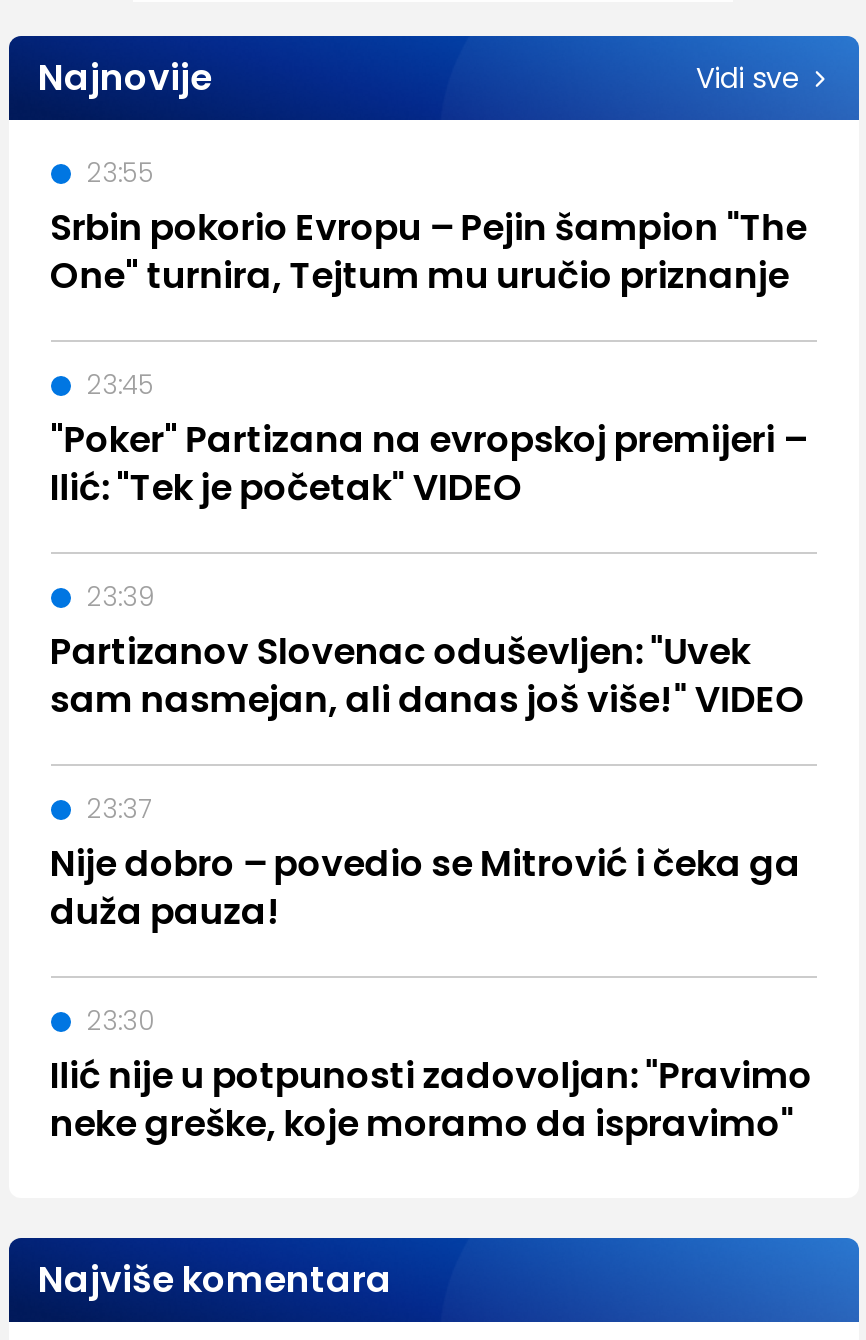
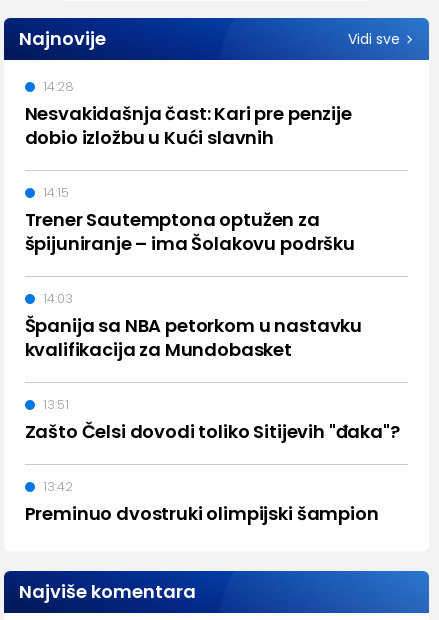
- 23:55
+ 14:28

- Srbin pokorio Evropu – Pejin šampion "The
- One" turnira, Tejtum mu uručio priznanje
+ Nesvakidašnja čast: Kari pre penzije
+ dobio izložbu u Kući slavnih

- 23:45
+ 14:15

- "Poker" Partizana na evropskoj premijeri –
- Ilić: "Tek je početak" VIDEO
+ Trener Sautemptona optužen za
+ špijuniranje – ima Šolakovu podršku

- 23:39
+ 14:03

- Partizanov Slovenac oduševljen: "Uvek
- sam nasmejan, ali danas još više!" VIDEO
+ Španija sa NBA petorkom u nastavku
+ kvalifikacija za Mundobasket

- 23:37
+ 13:51

- Nije dobro – povedio se Mitrović i čeka ga
- duža pauza!
+ Zašto Čelsi dovodi toliko Sitijevih "đaka"?

- 23:30
+ 13:42

- Ilić nije u potpunosti zadovoljan: "Pravimo
- neke greške, koje moramo da ispravimo"
+ Preminuo dvostruki olimpijski šampion
